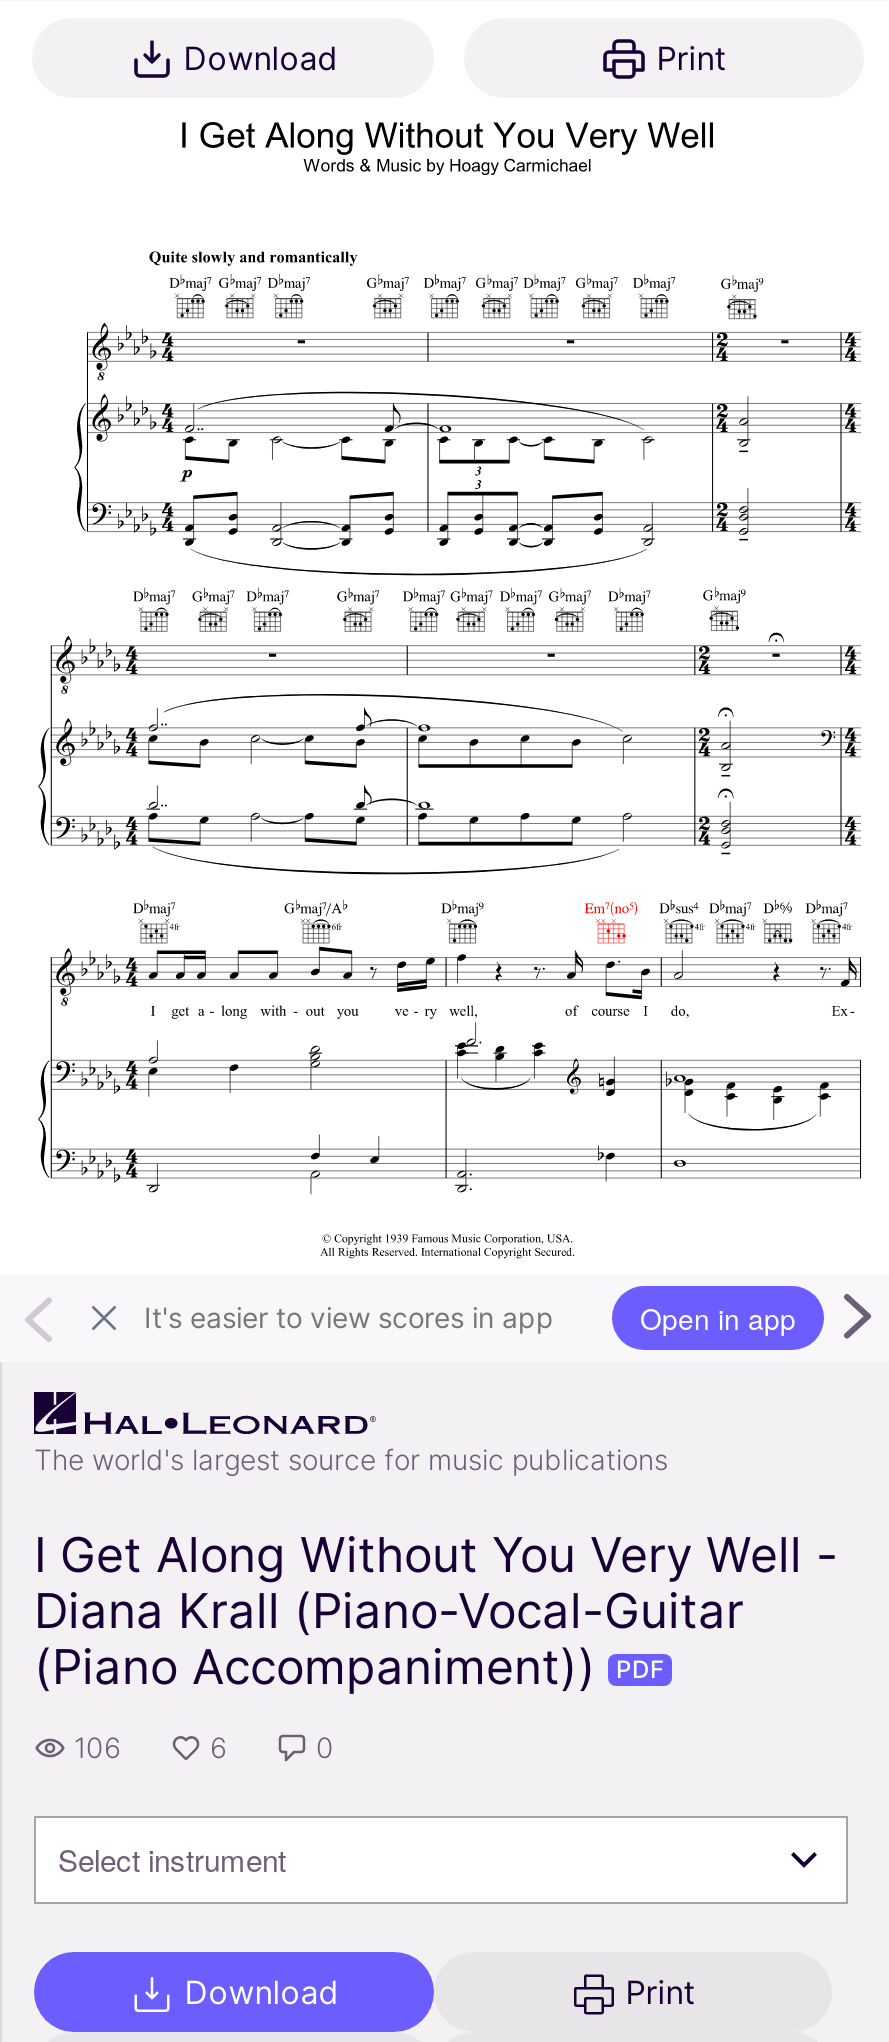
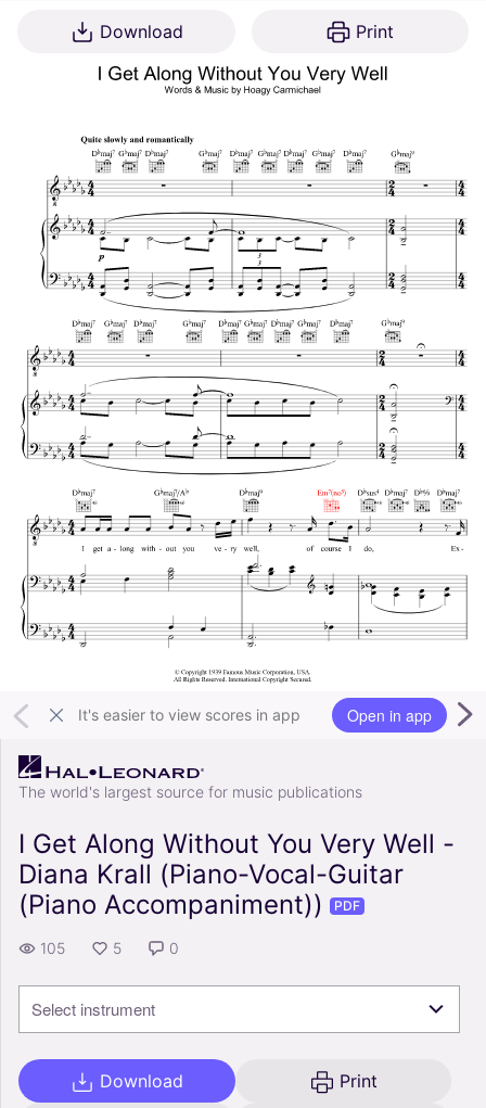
- 106
+ 105

- 6
+ 5
